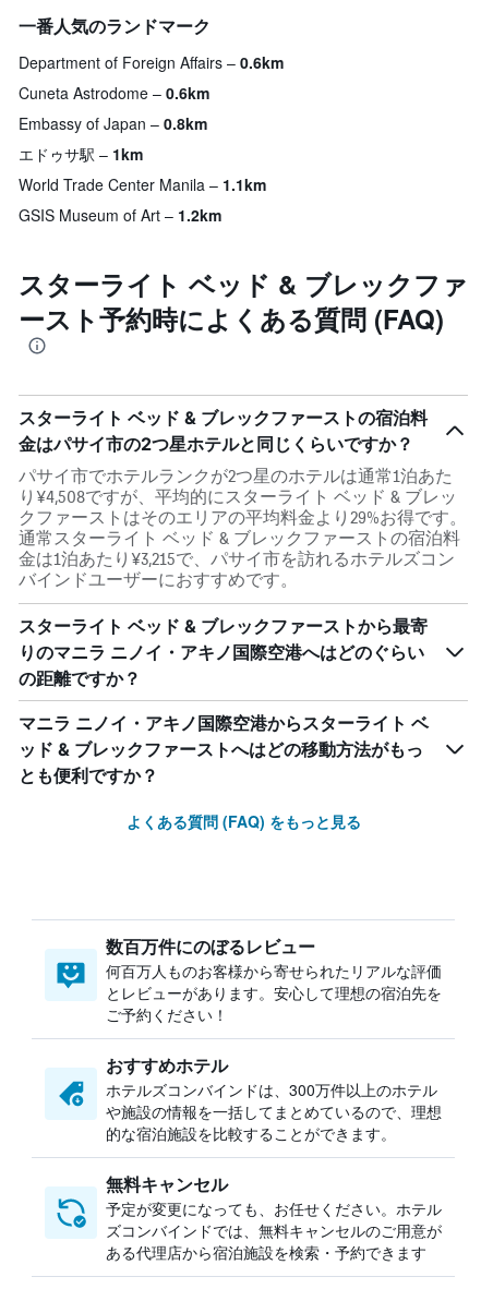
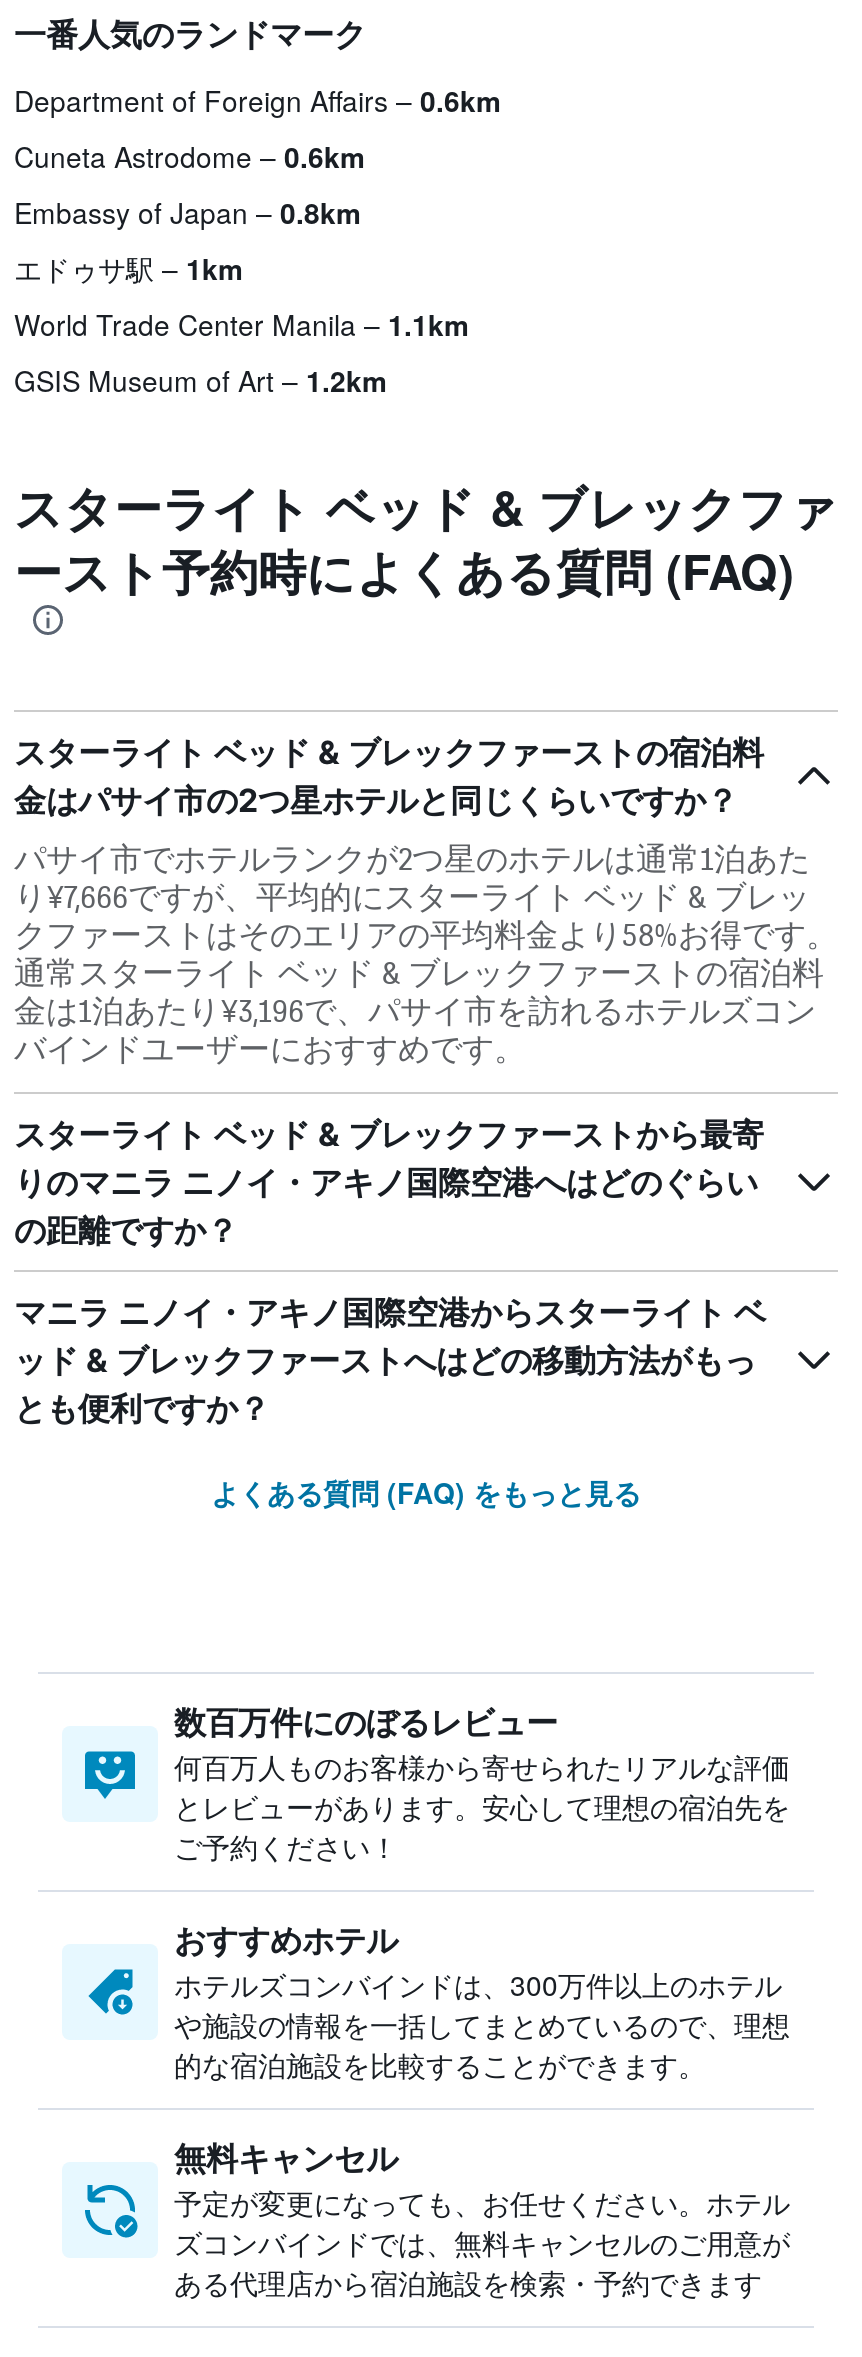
- り¥4,508ですが、平均的にスターライト ベッド & ブレッ
+ り¥7,666ですが、平均的にスターライト ベッド & ブレッ

- クファーストはそのエリアの平均料金より29%お得です。
+ クファーストはそのエリアの平均料金より58%お得です。

- 金は1泊あたり¥3,215で、パサイ市を訪れるホテルズコン
+ 金は1泊あたり¥3,196で、パサイ市を訪れるホテルズコン
